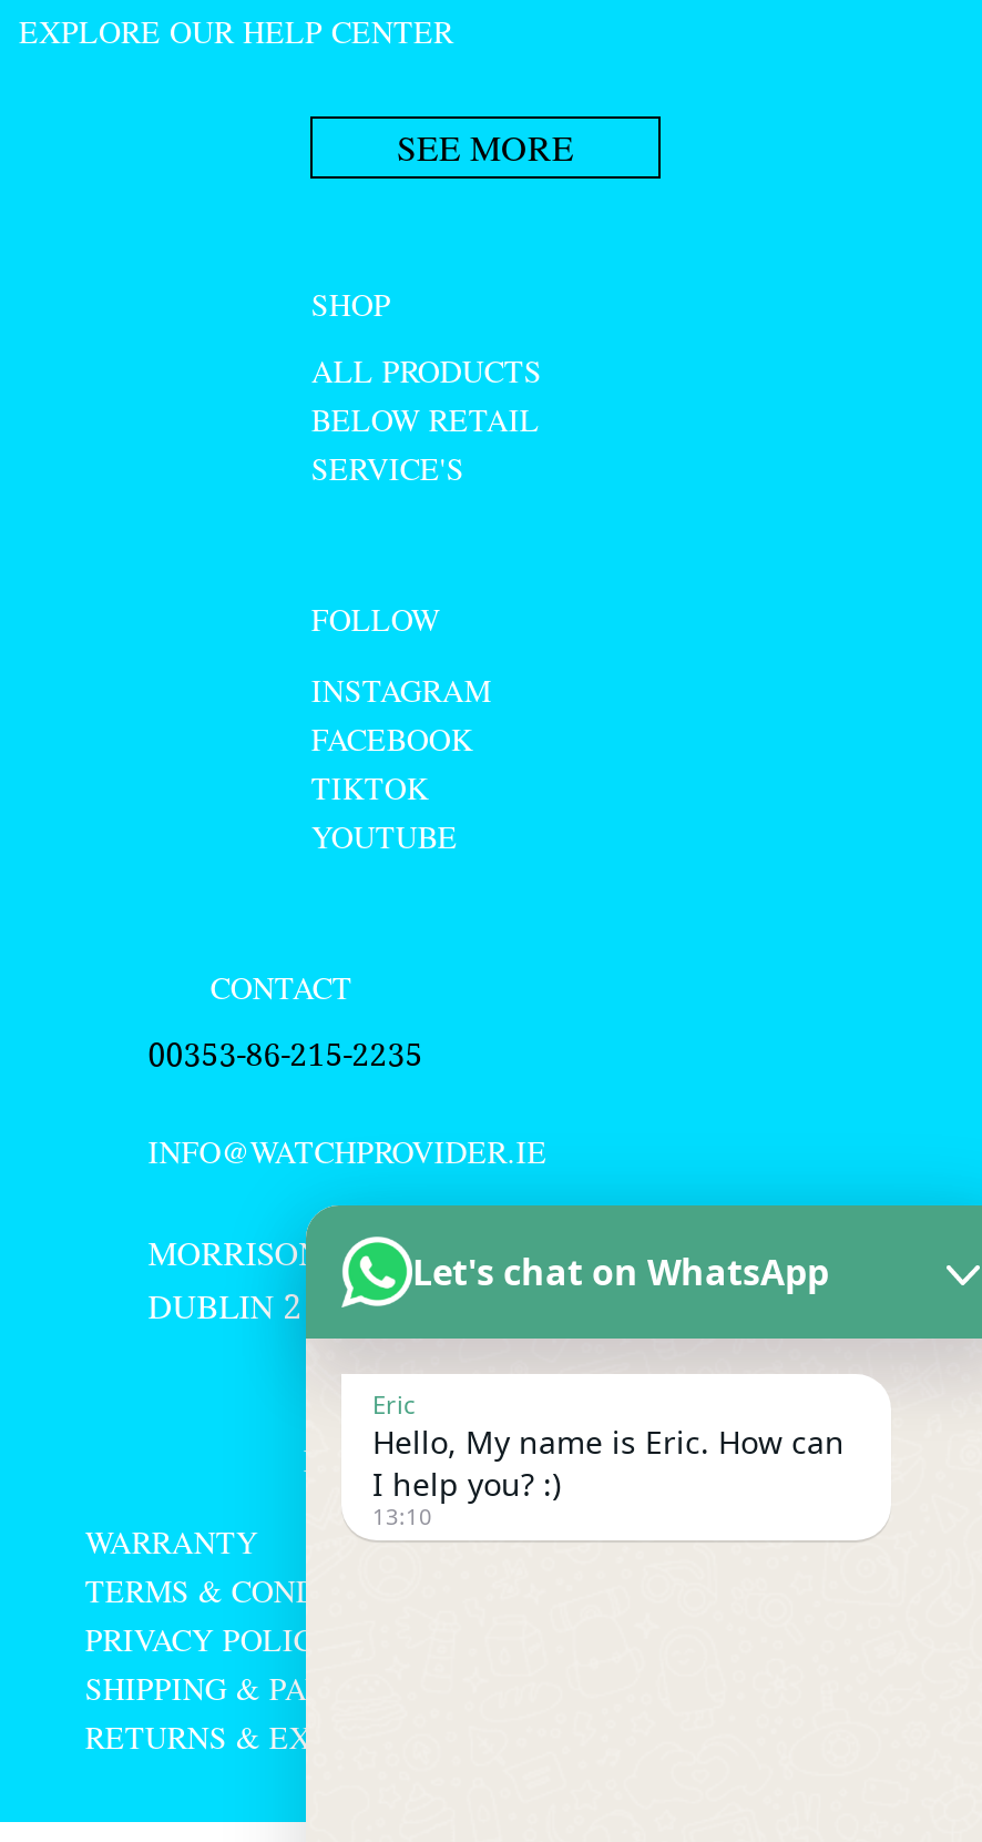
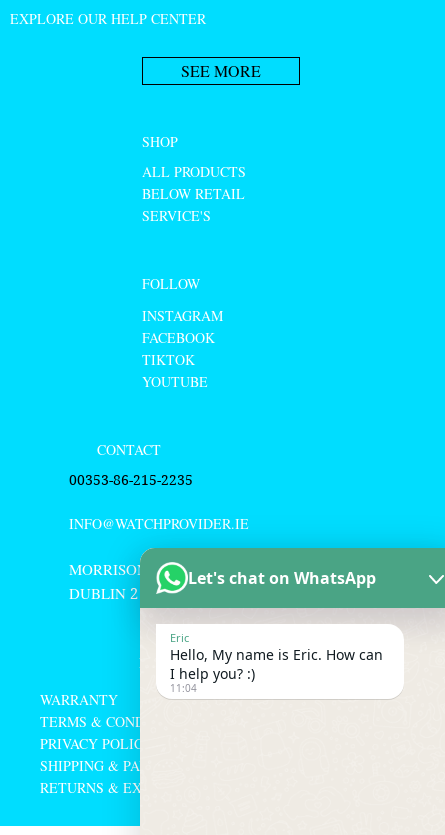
- 13:10
+ 11:04
